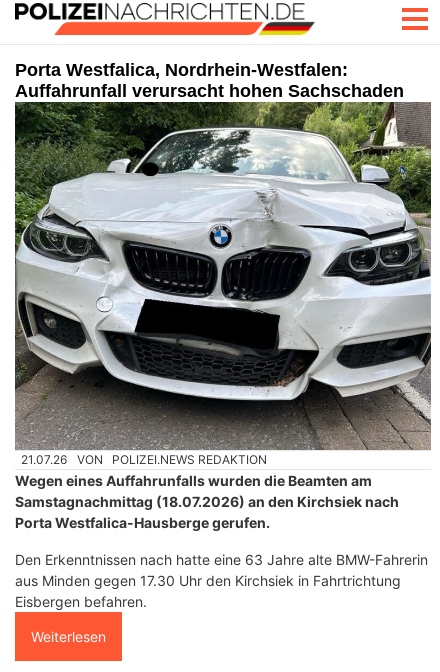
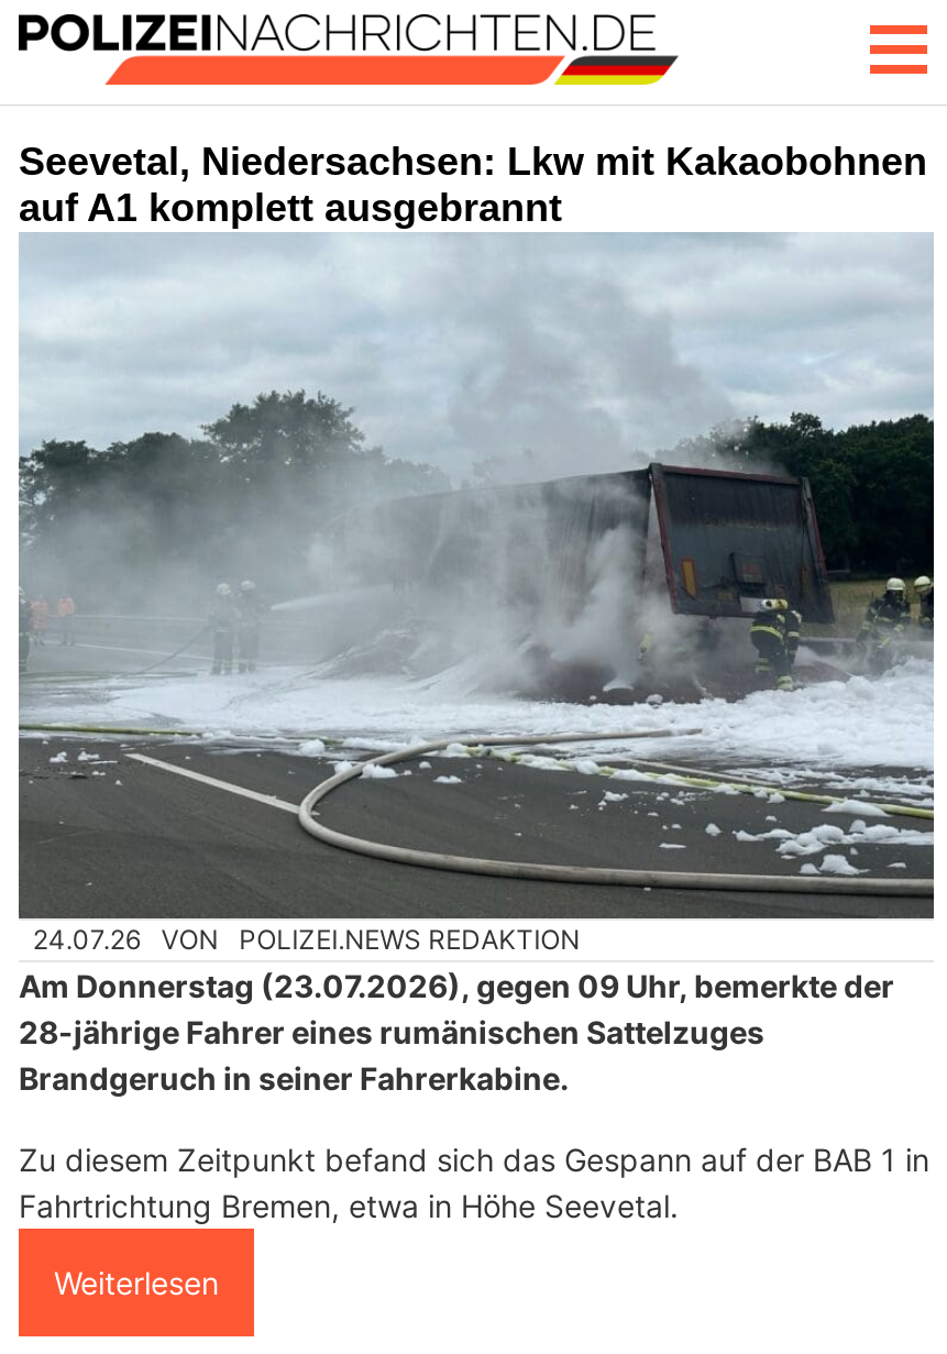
- Porta Westfalica, Nordrhein-Westfalen:
- Auffahrunfall verursacht hohen Sachschaden
+ Seevetal, Niedersachsen: Lkw mit Kakaobohnen
+ auf A1 komplett ausgebrannt

- [image]
- 21.07.26 VON POLIZEI.NEWS REDAKTION
+ [image]
+ 24.07.26 VON POLIZEI.NEWS REDAKTION

- Wegen eines Auffahrunfalls wurden die Beamten am
- Samstagnachmittag (18.07.2026) an den Kirchsiek nach
- Porta Westfalica-Hausberge gerufen.
+ Am Donnerstag (23.07.2026), gegen 09 Uhr, bemerkte der
+ 28-jährige Fahrer eines rumänischen Sattelzuges
+ Brandgeruch in seiner Fahrerkabine.

- Den Erkenntnissen nach hatte eine 63 Jahre alte BMW-Fahrerin
- aus Minden gegen 17.30 Uhr den Kirchsiek in Fahrtrichtung
- Eisbergen befahren.
+ Zu diesem Zeitpunkt befand sich das Gespann auf der BAB 1 in
+ Fahrtrichtung Bremen, etwa in Höhe Seevetal.
